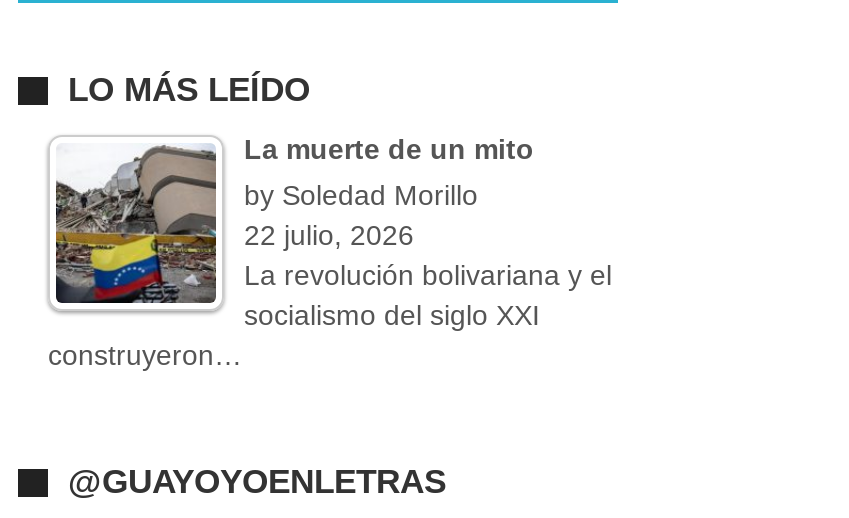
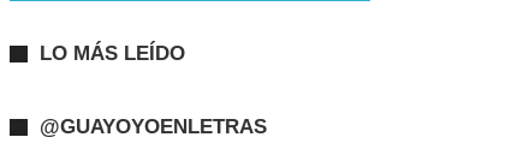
- [image]
- La muerte de un mito
- by Soledad Morillo
- 22 julio, 2026
- La revolución bolivariana y el
- socialismo del siglo XXI
- construyeron…
